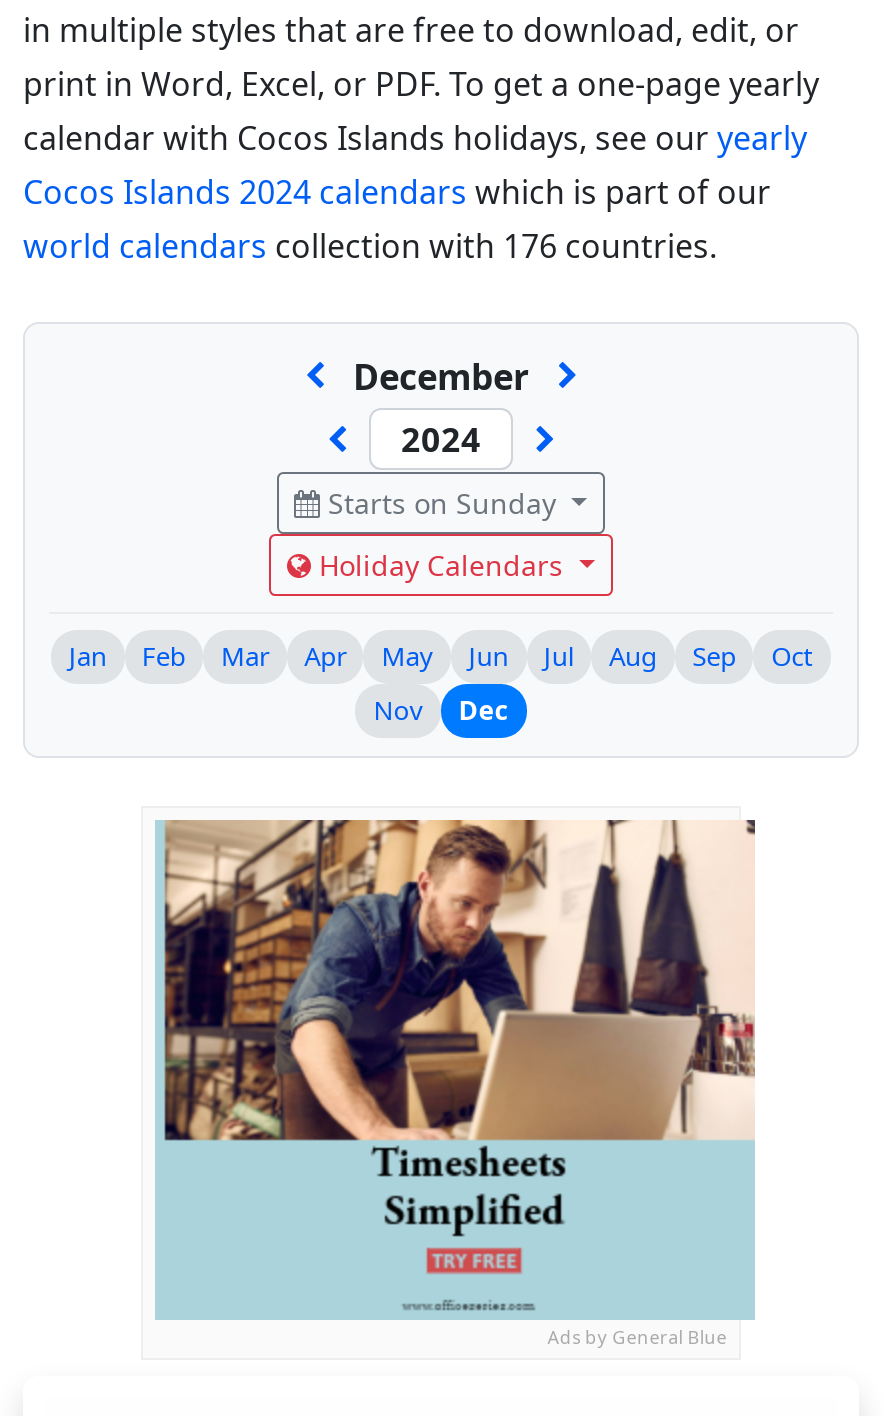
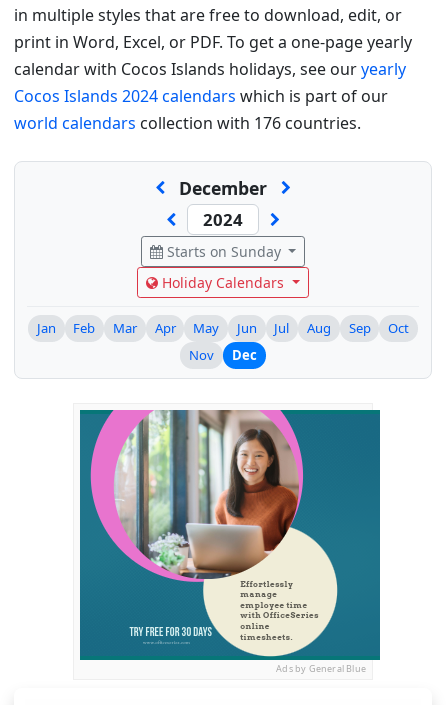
- [image]
+ [image]
